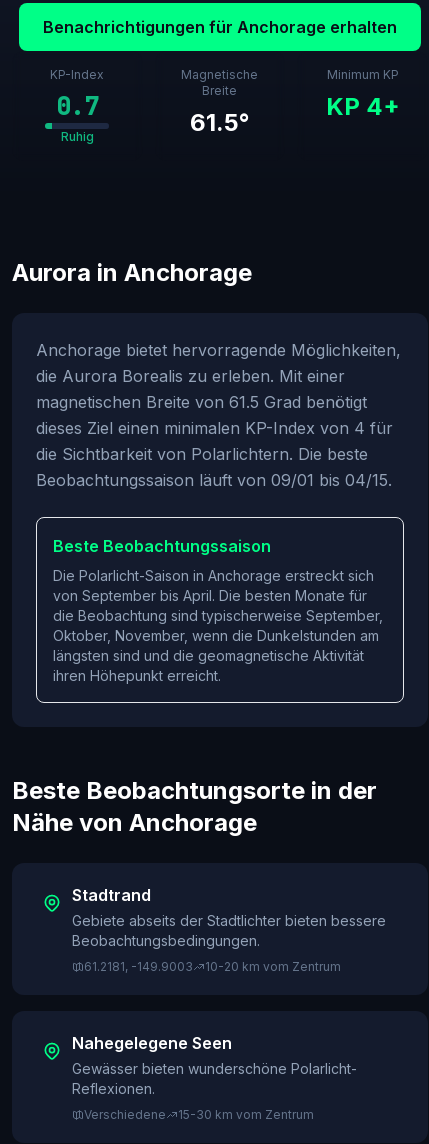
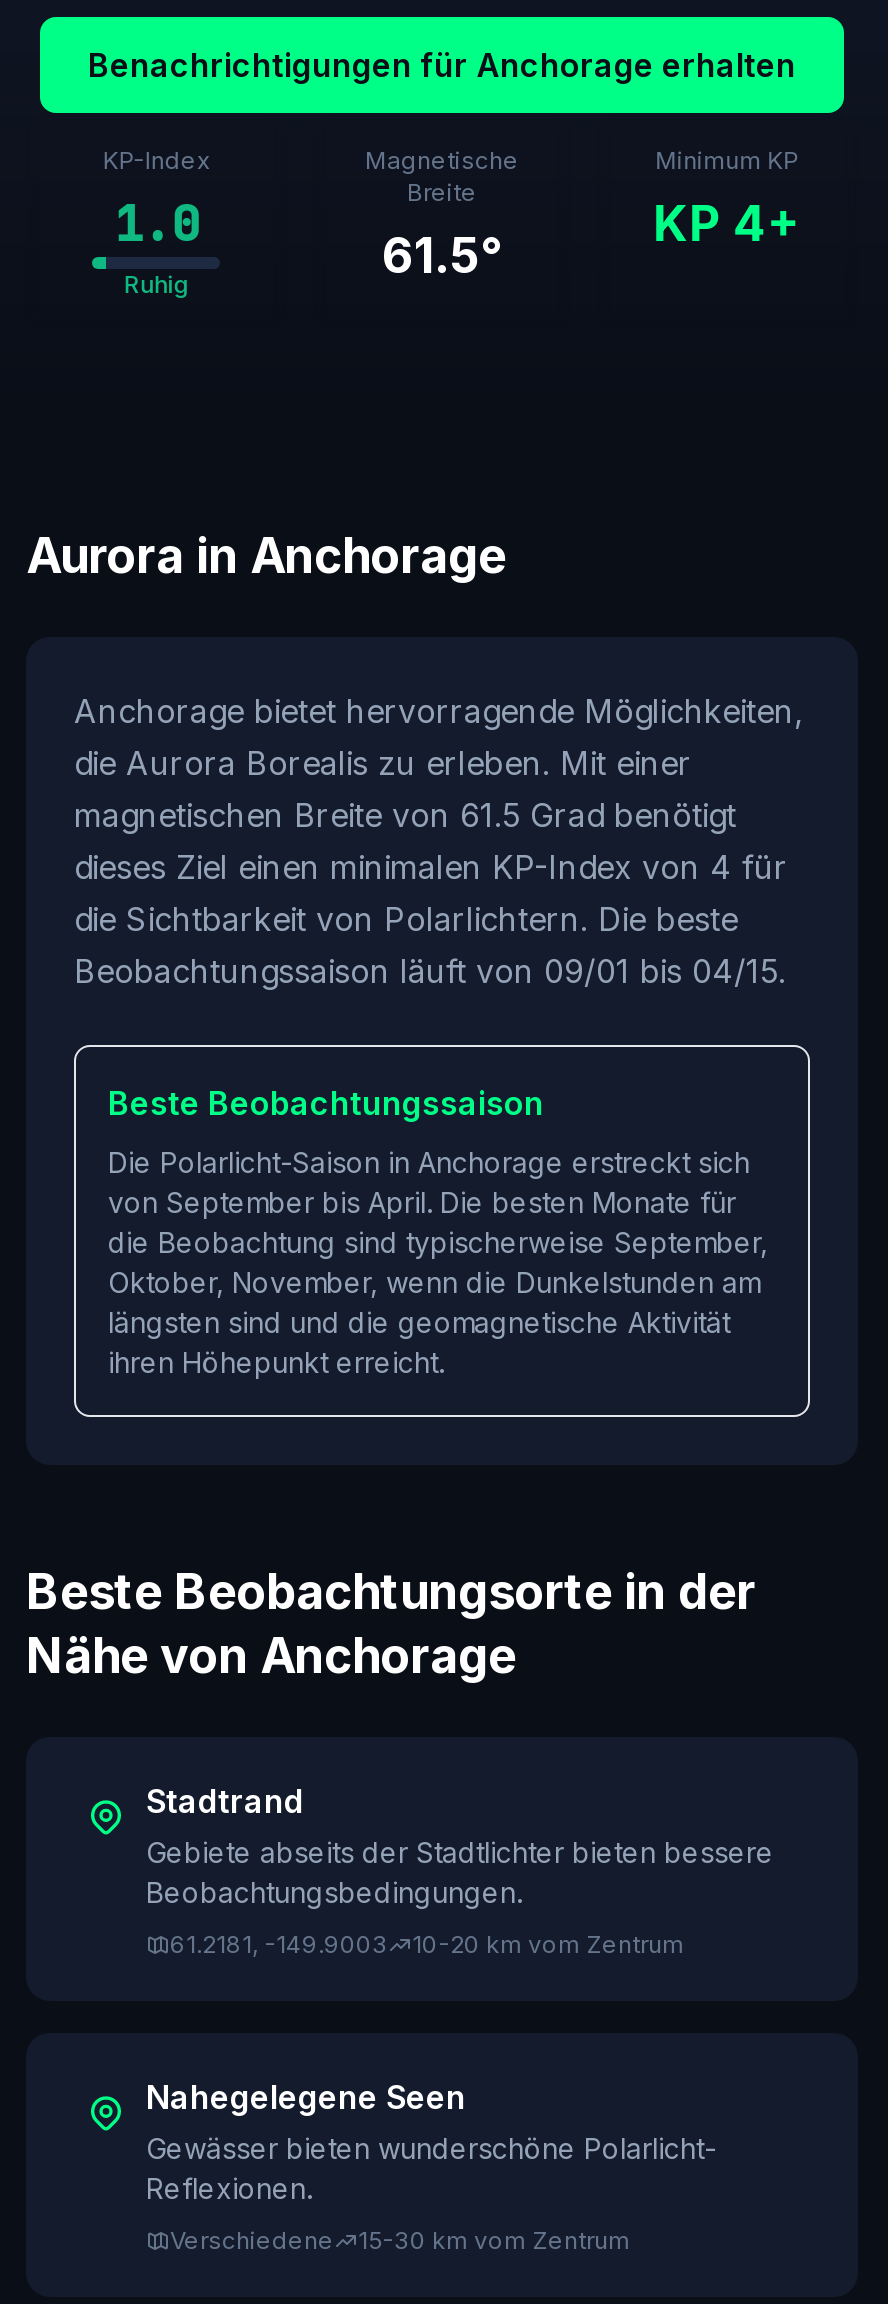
- 0.7
+ 1.0
